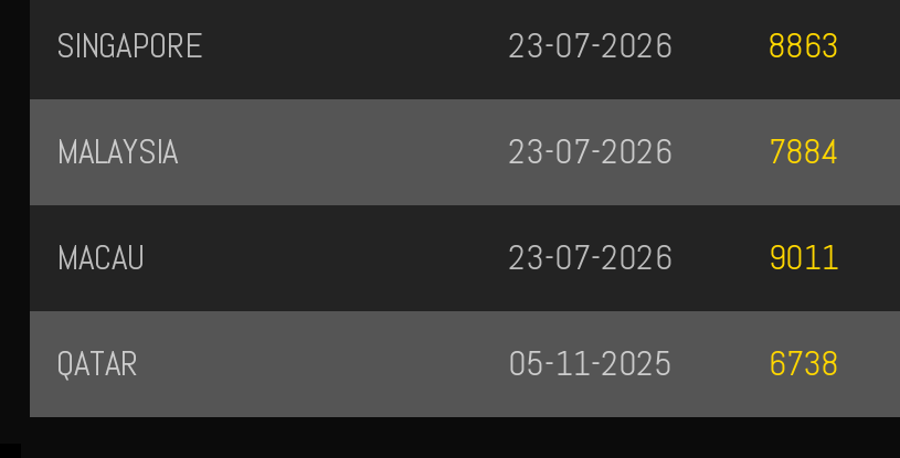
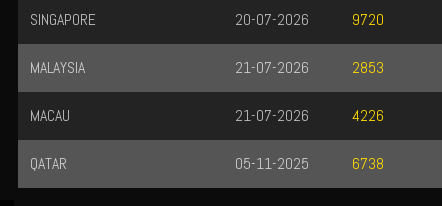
- 23-07-2026
+ 20-07-2026

- 8863
+ 9720

- 23-07-2026
+ 21-07-2026

- 7884
+ 2853

- 23-07-2026
+ 21-07-2026

- 9011
+ 4226
